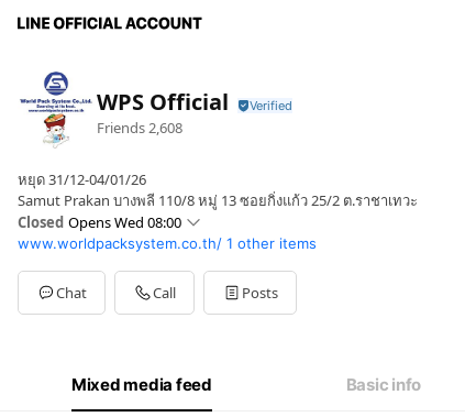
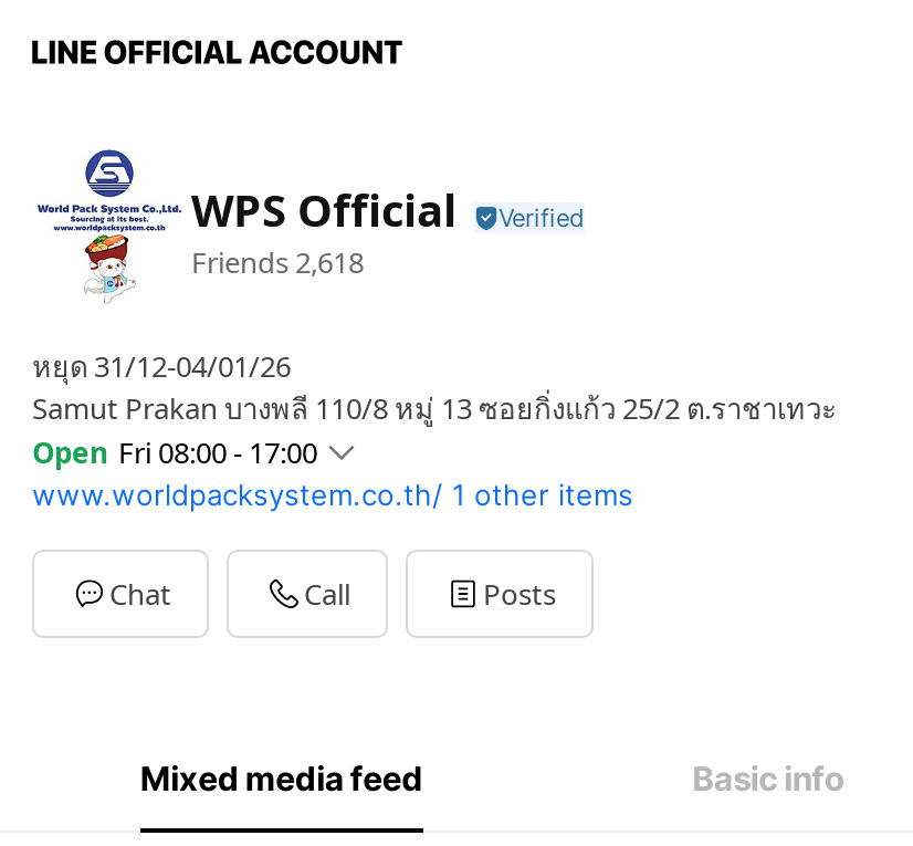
- Friends 2,608
+ Friends 2,618

- Closed Opens Wed 08:00
+ Open Fri 08:00 - 17:00
